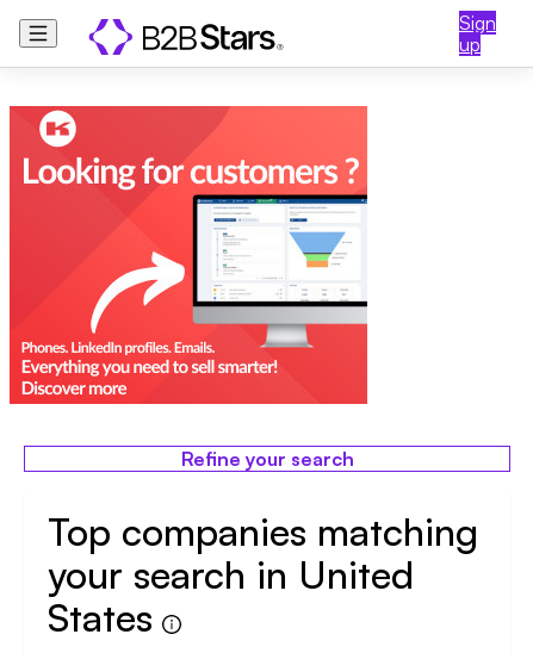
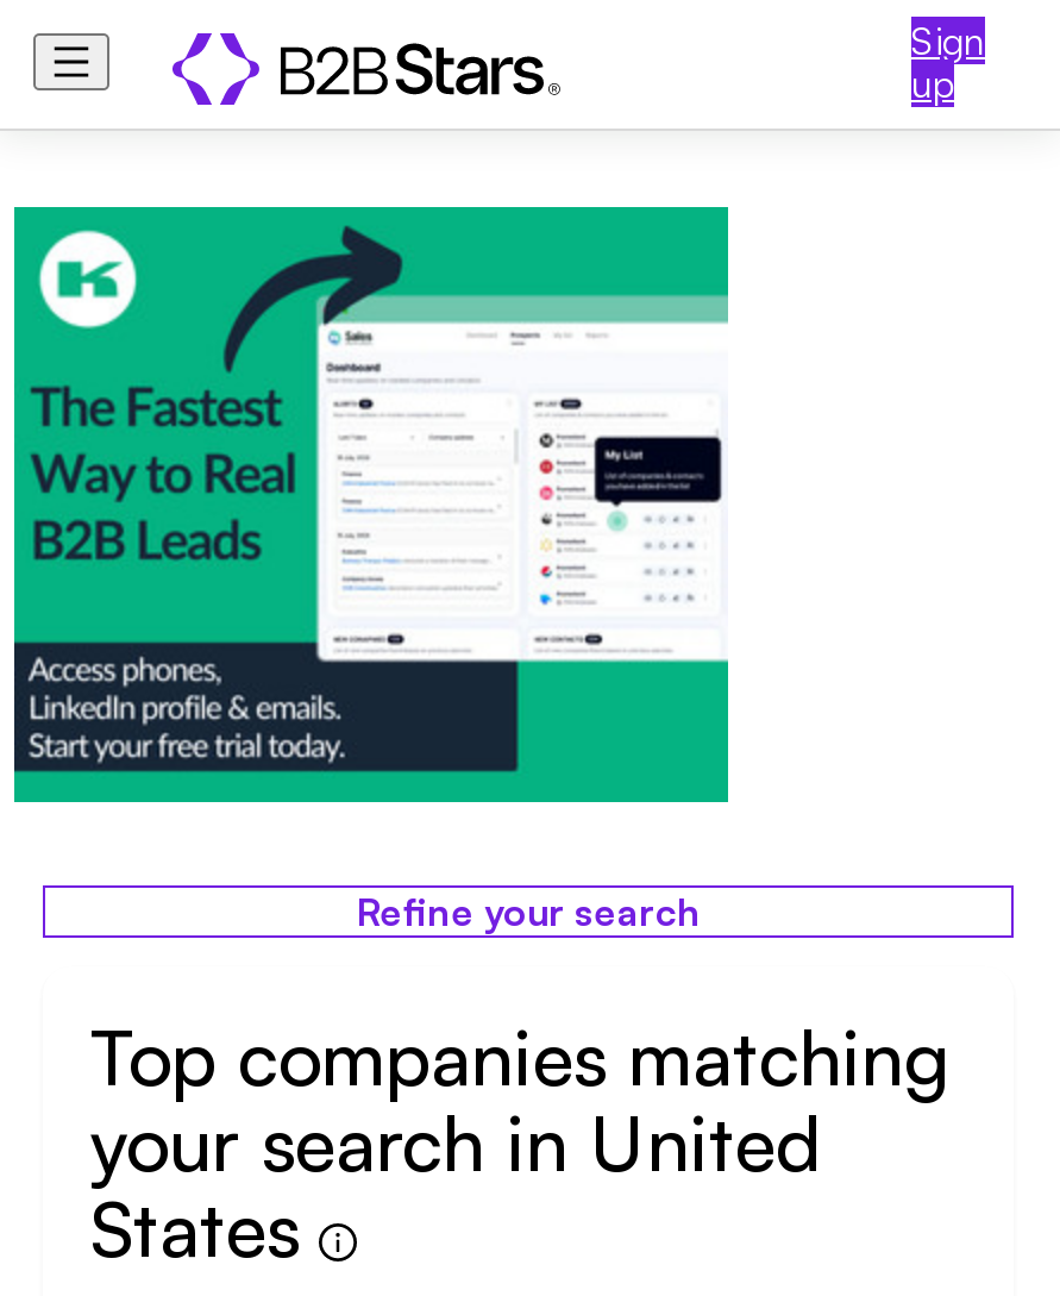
- [image]
+ [image]
